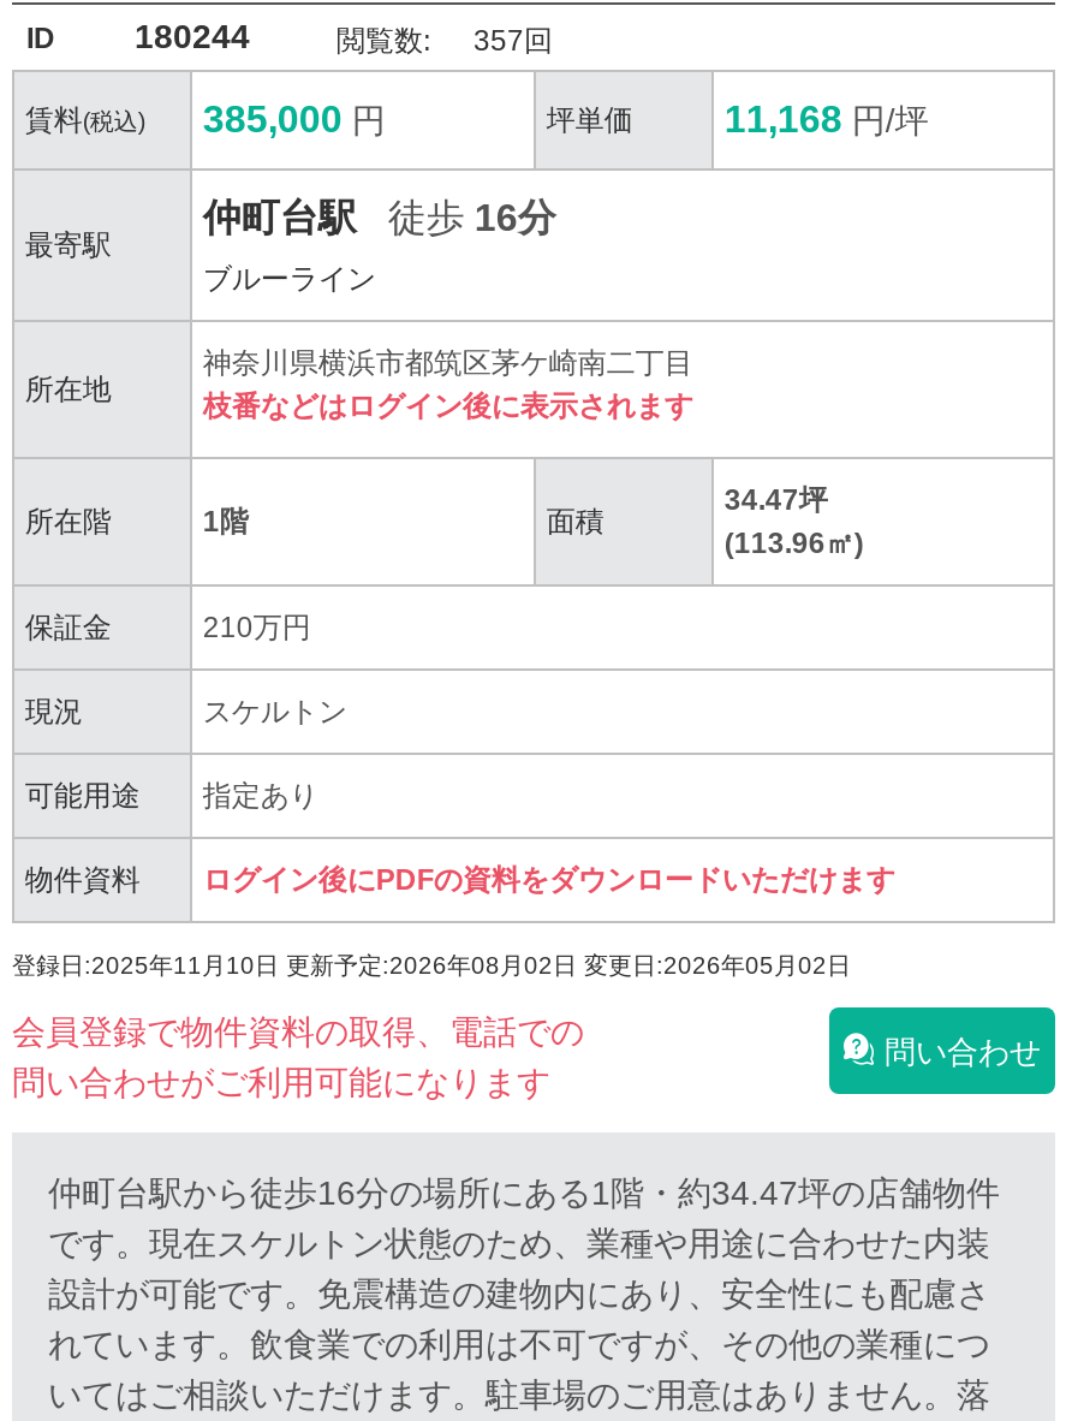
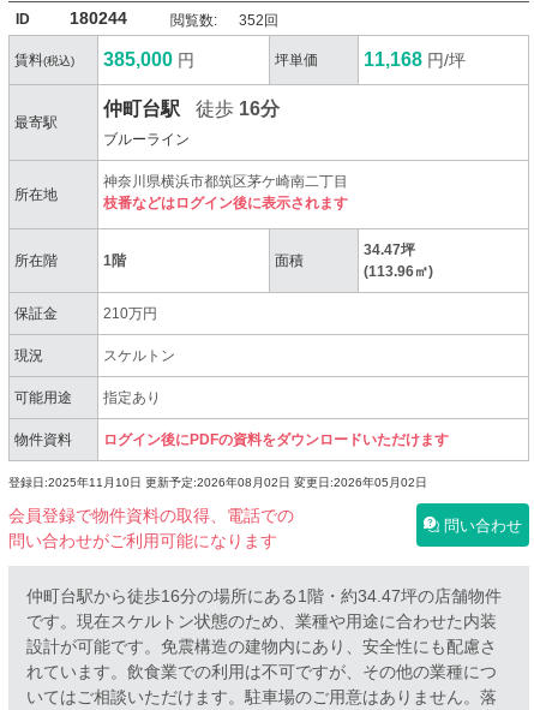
- 閲覧数: 357回
+ 閲覧数: 352回
